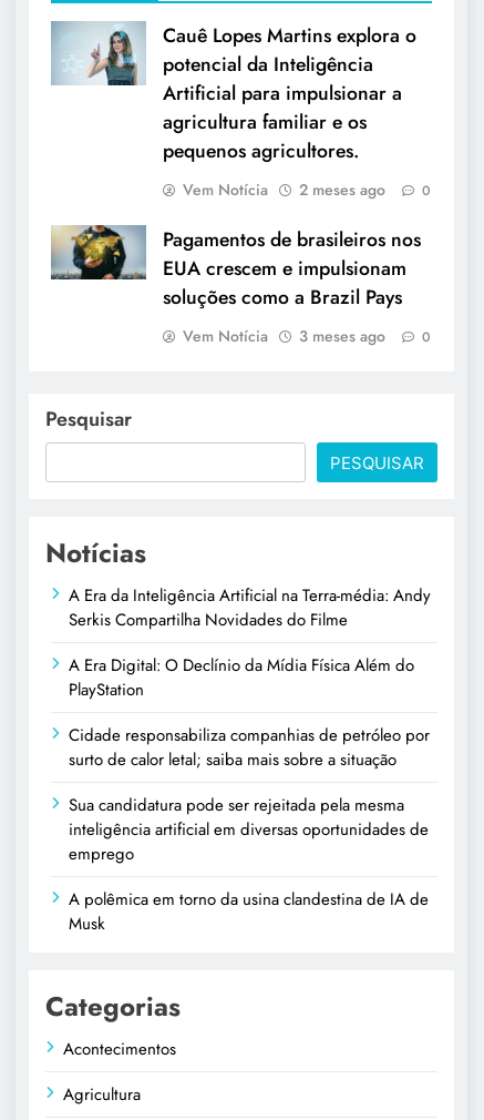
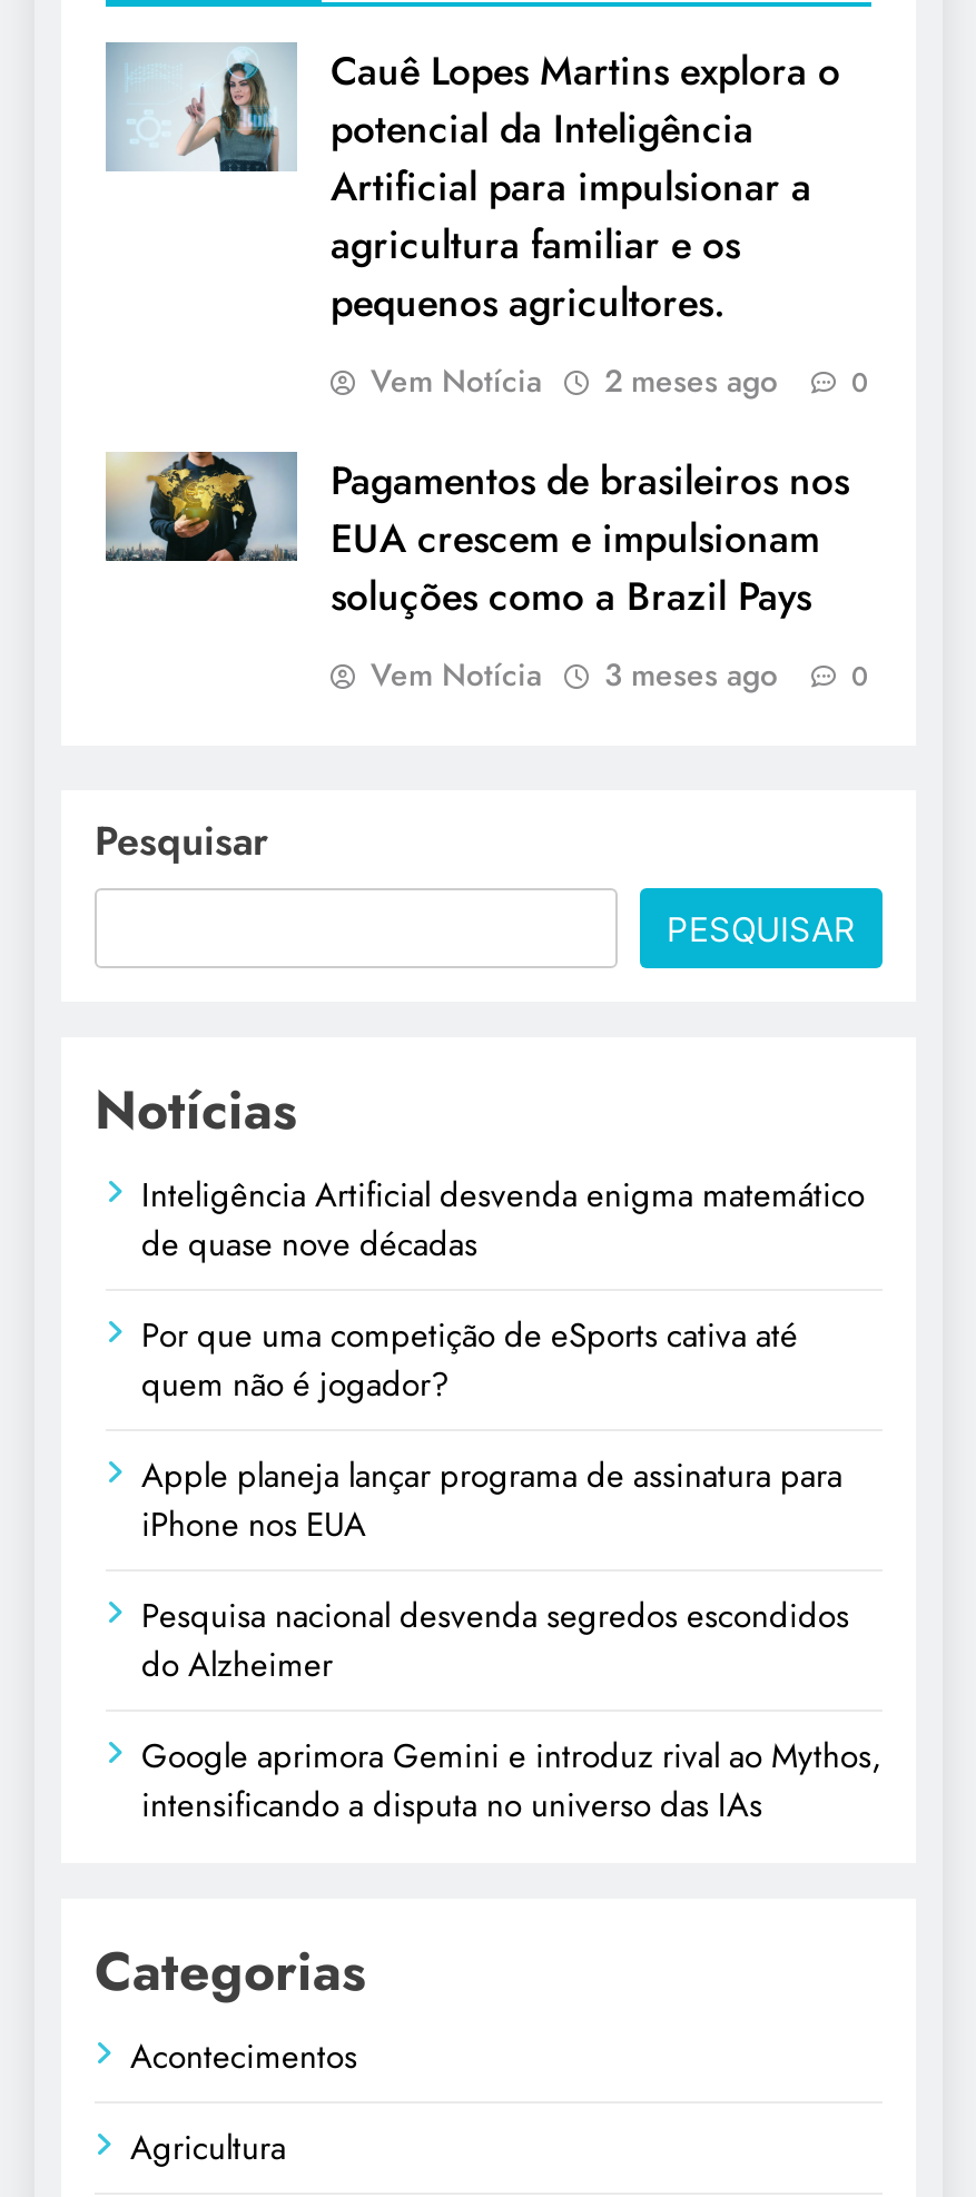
- A Era da Inteligência Artificial na Terra-média: Andy
- Serkis Compartilha Novidades do Filme
+ Inteligência Artificial desvenda enigma matemático
+ de quase nove décadas

- A Era Digital: O Declínio da Mídia Física Além do
- PlayStation
+ Por que uma competição de eSports cativa até
+ quem não é jogador?

- Cidade responsabiliza companhias de petróleo por
- surto de calor letal; saiba mais sobre a situação
+ Apple planeja lançar programa de assinatura para
+ iPhone nos EUA

- Sua candidatura pode ser rejeitada pela mesma
- inteligência artificial em diversas oportunidades de
- emprego
+ Pesquisa nacional desvenda segredos escondidos
+ do Alzheimer

- A polêmica em torno da usina clandestina de IA de
- Musk
+ Google aprimora Gemini e introduz rival ao Mythos,
+ intensificando a disputa no universo das IAs
